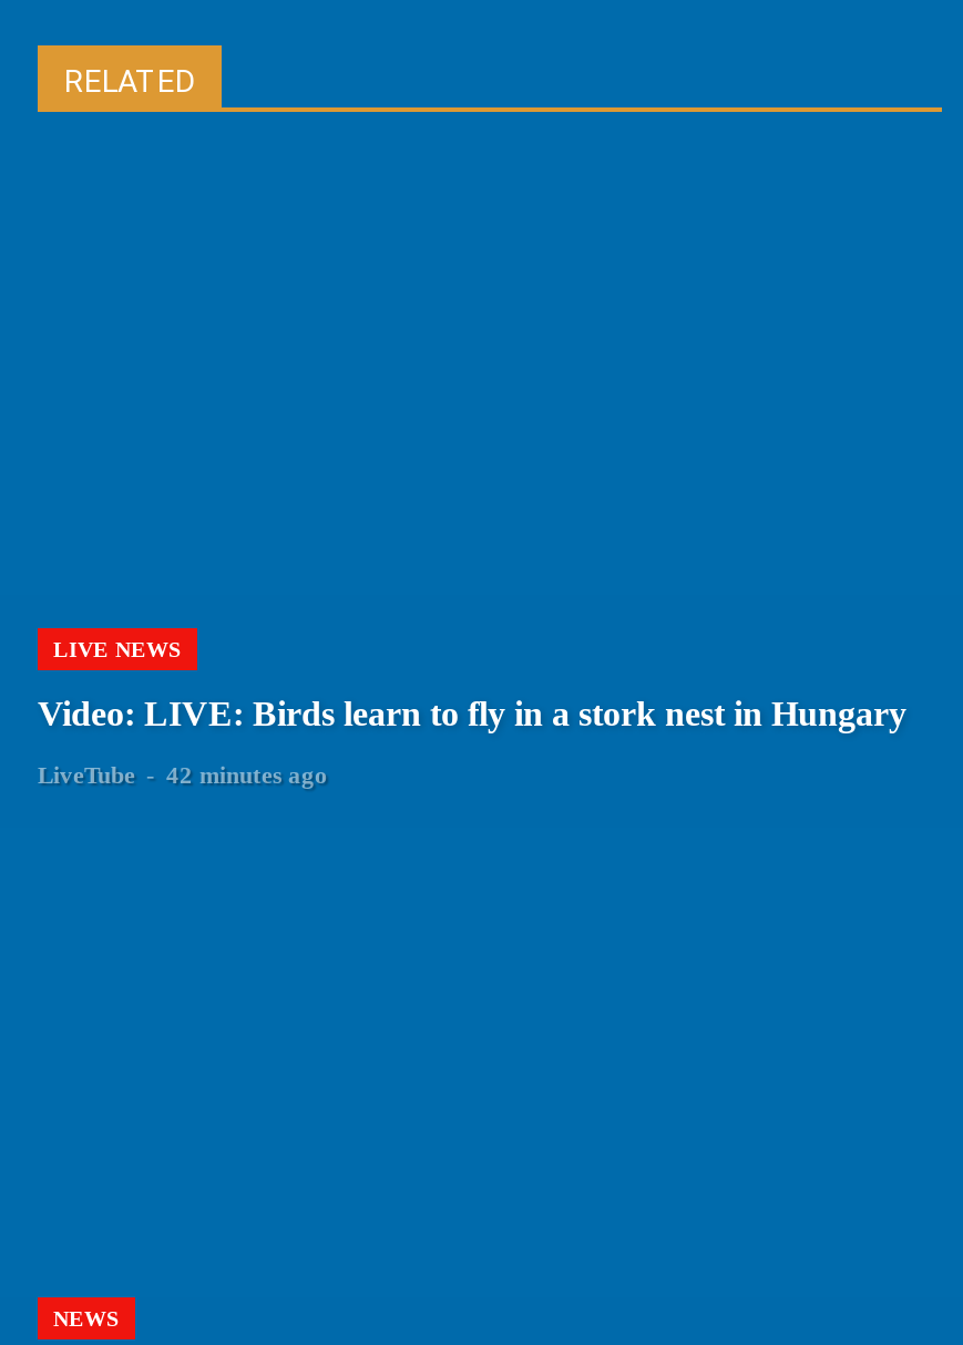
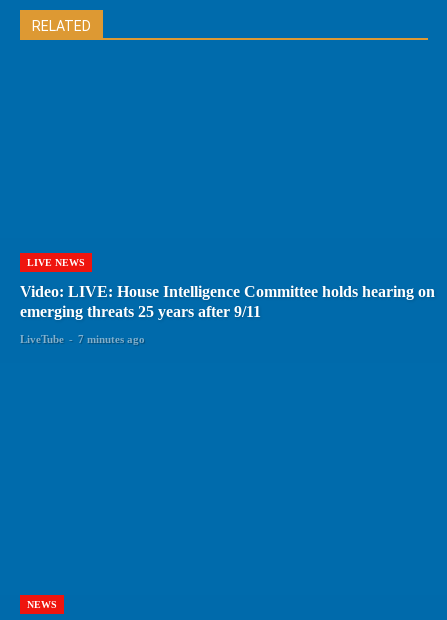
moved up: LIVE NEWS

- Video: LIVE: Birds learn to fly in a stork nest in Hungary
+ Video: LIVE: House Intelligence Committee holds hearing on
+ emerging threats 25 years after 9/11

- LiveTube - 42 minutes ago
+ LiveTube - 7 minutes ago
